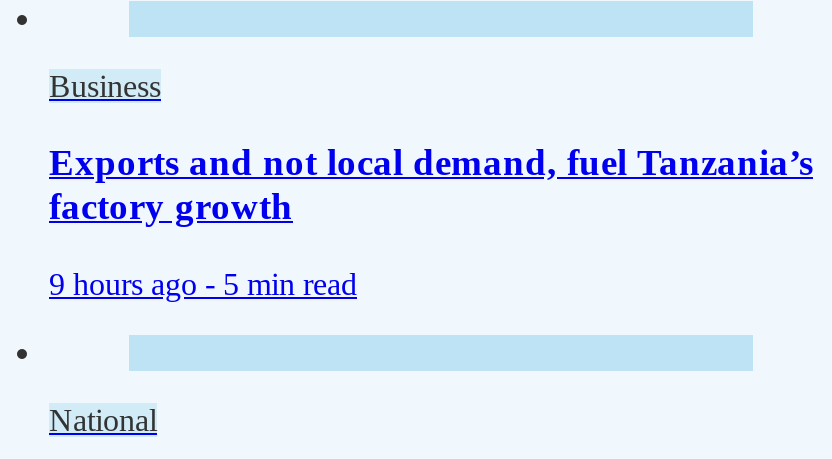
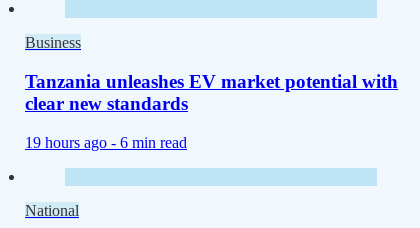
- Exports and not local demand, fuel Tanzania’s
- factory growth
+ Tanzania unleashes EV market potential with
+ clear new standards

- 9 hours ago - 5 min read
+ 19 hours ago - 6 min read
